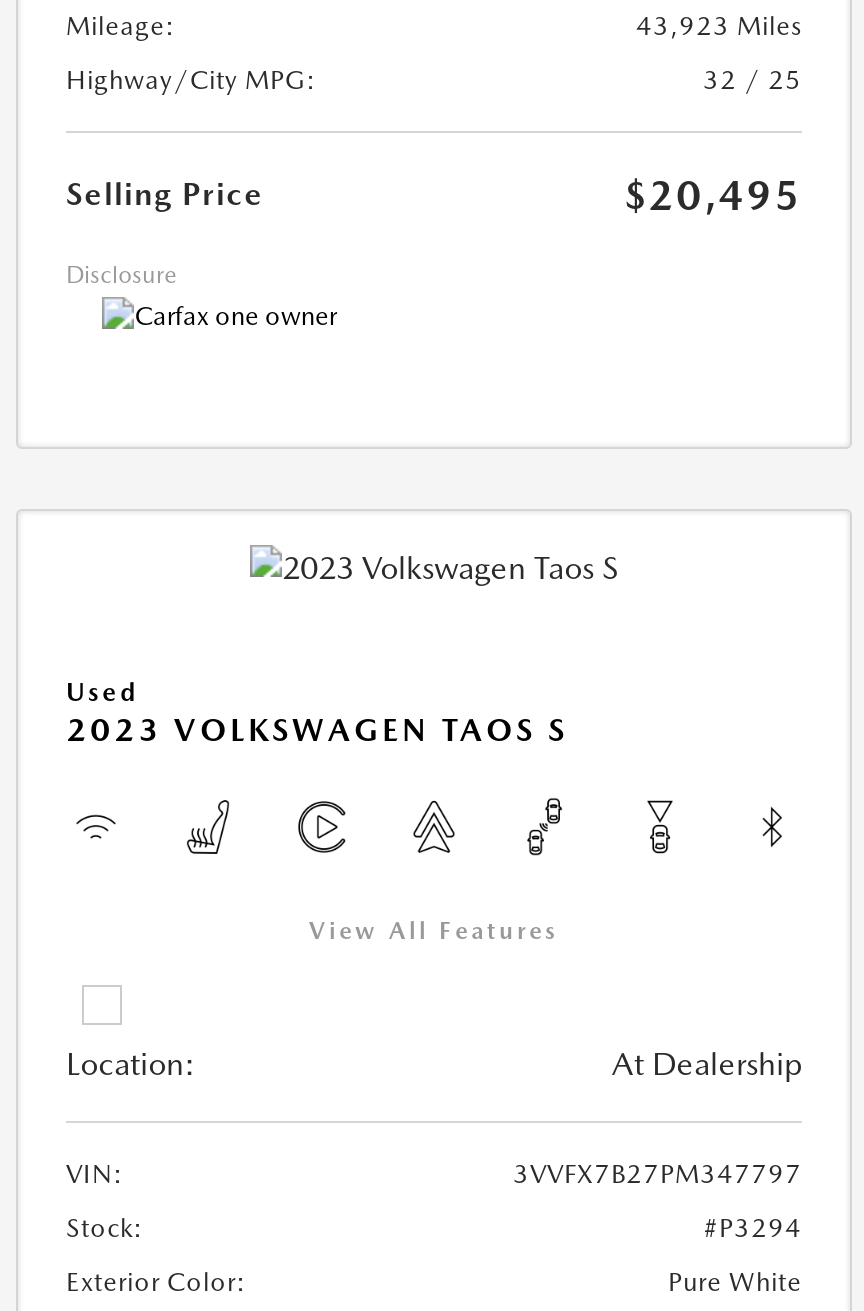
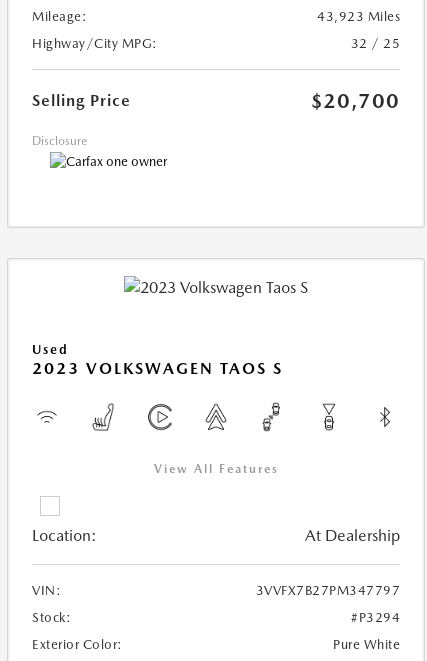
- $20,495
+ $20,700
